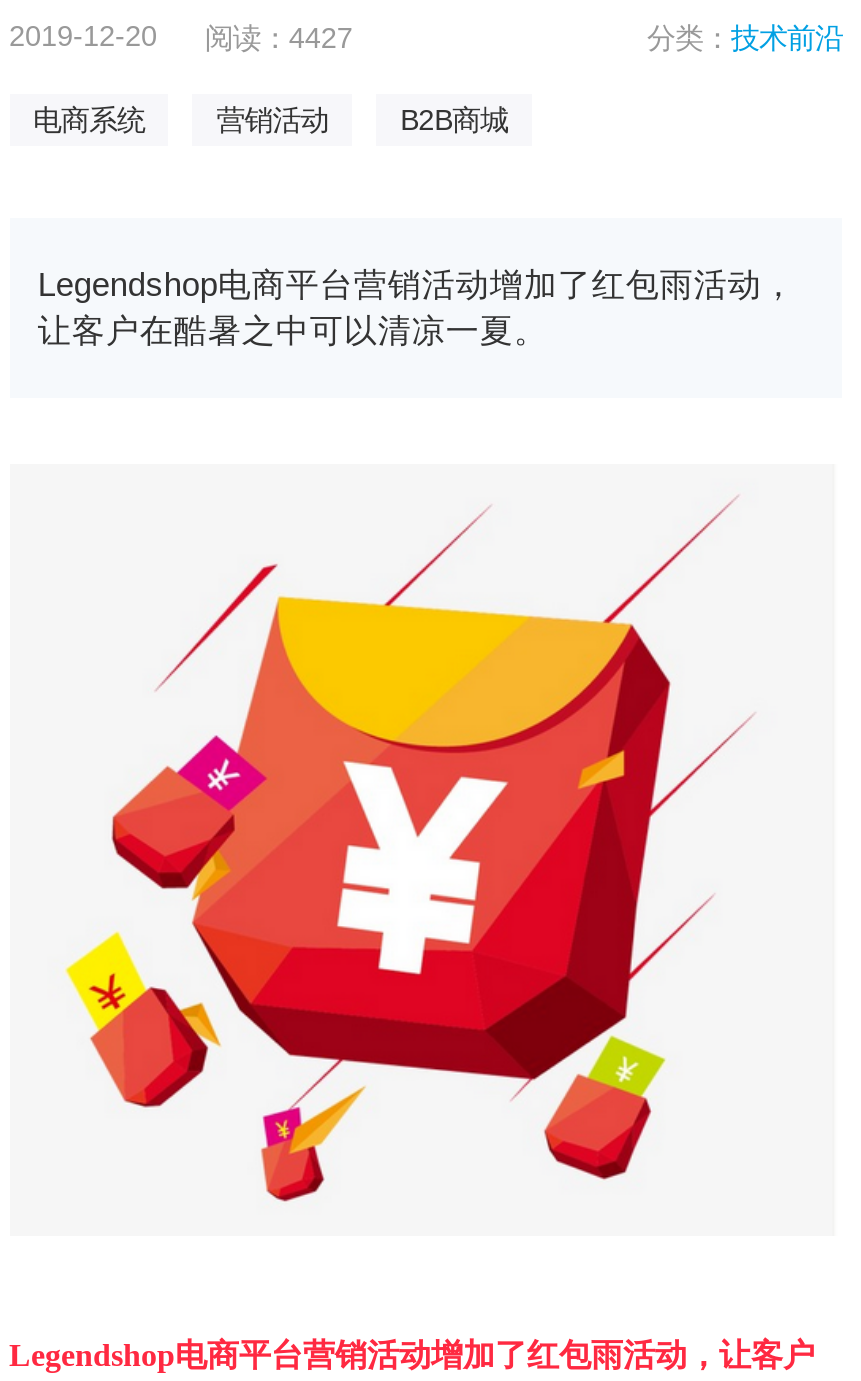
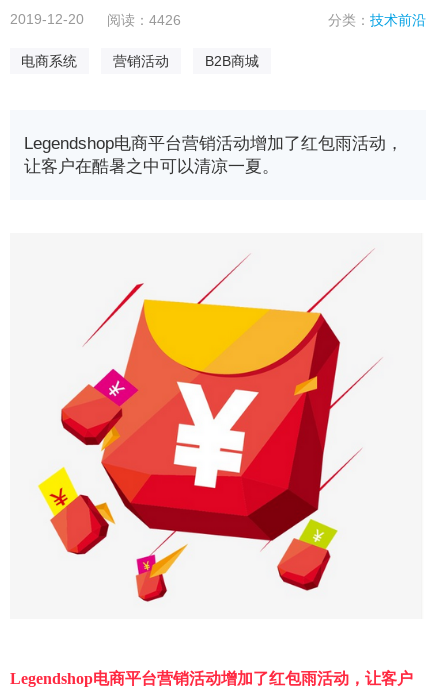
- 2019-12-20 阅读：4427
+ 2019-12-20 阅读：4426
